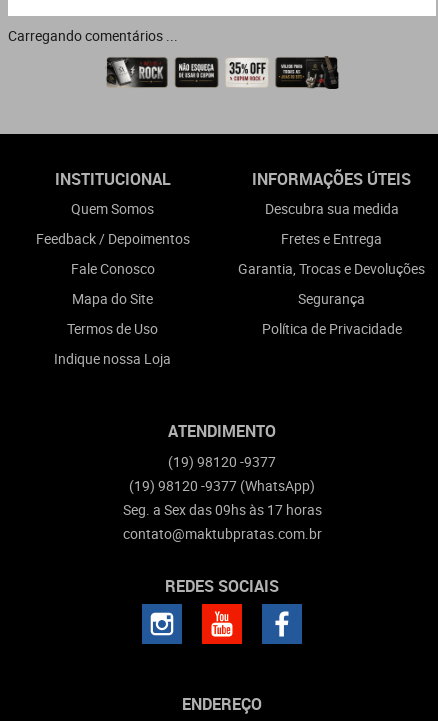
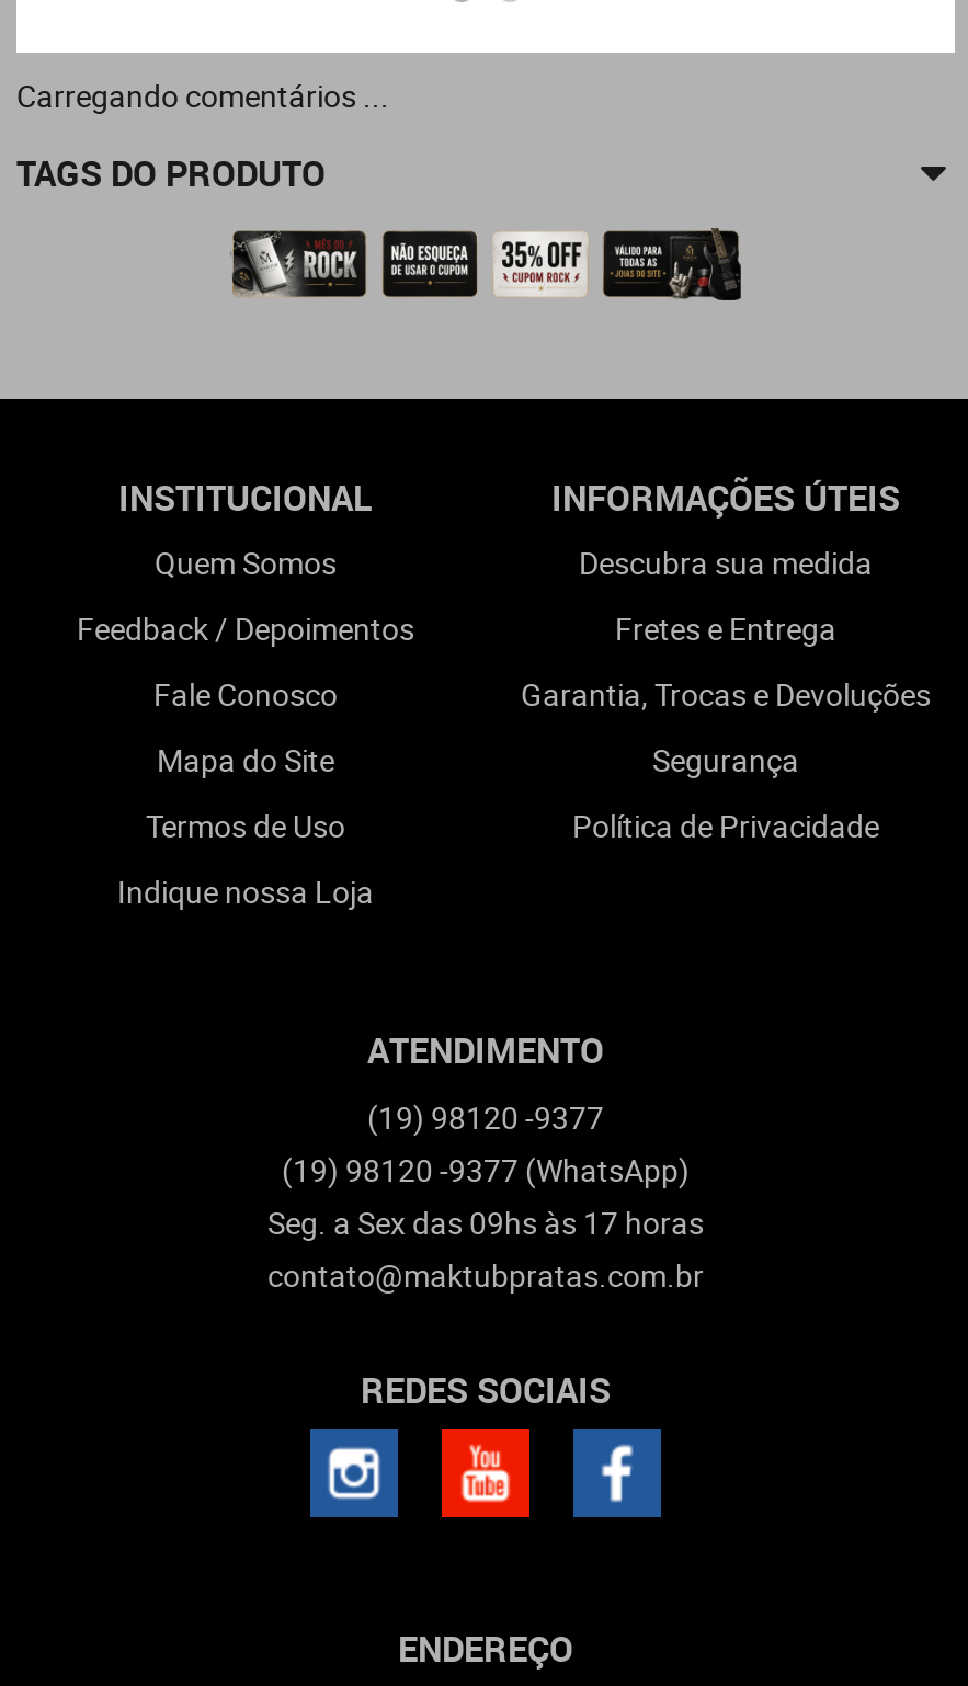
+ TAGS DO PRODUTO
